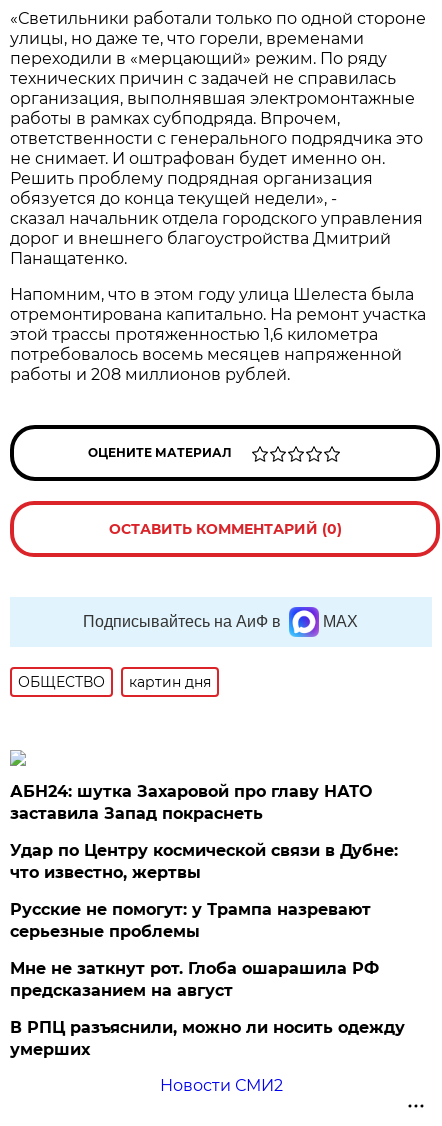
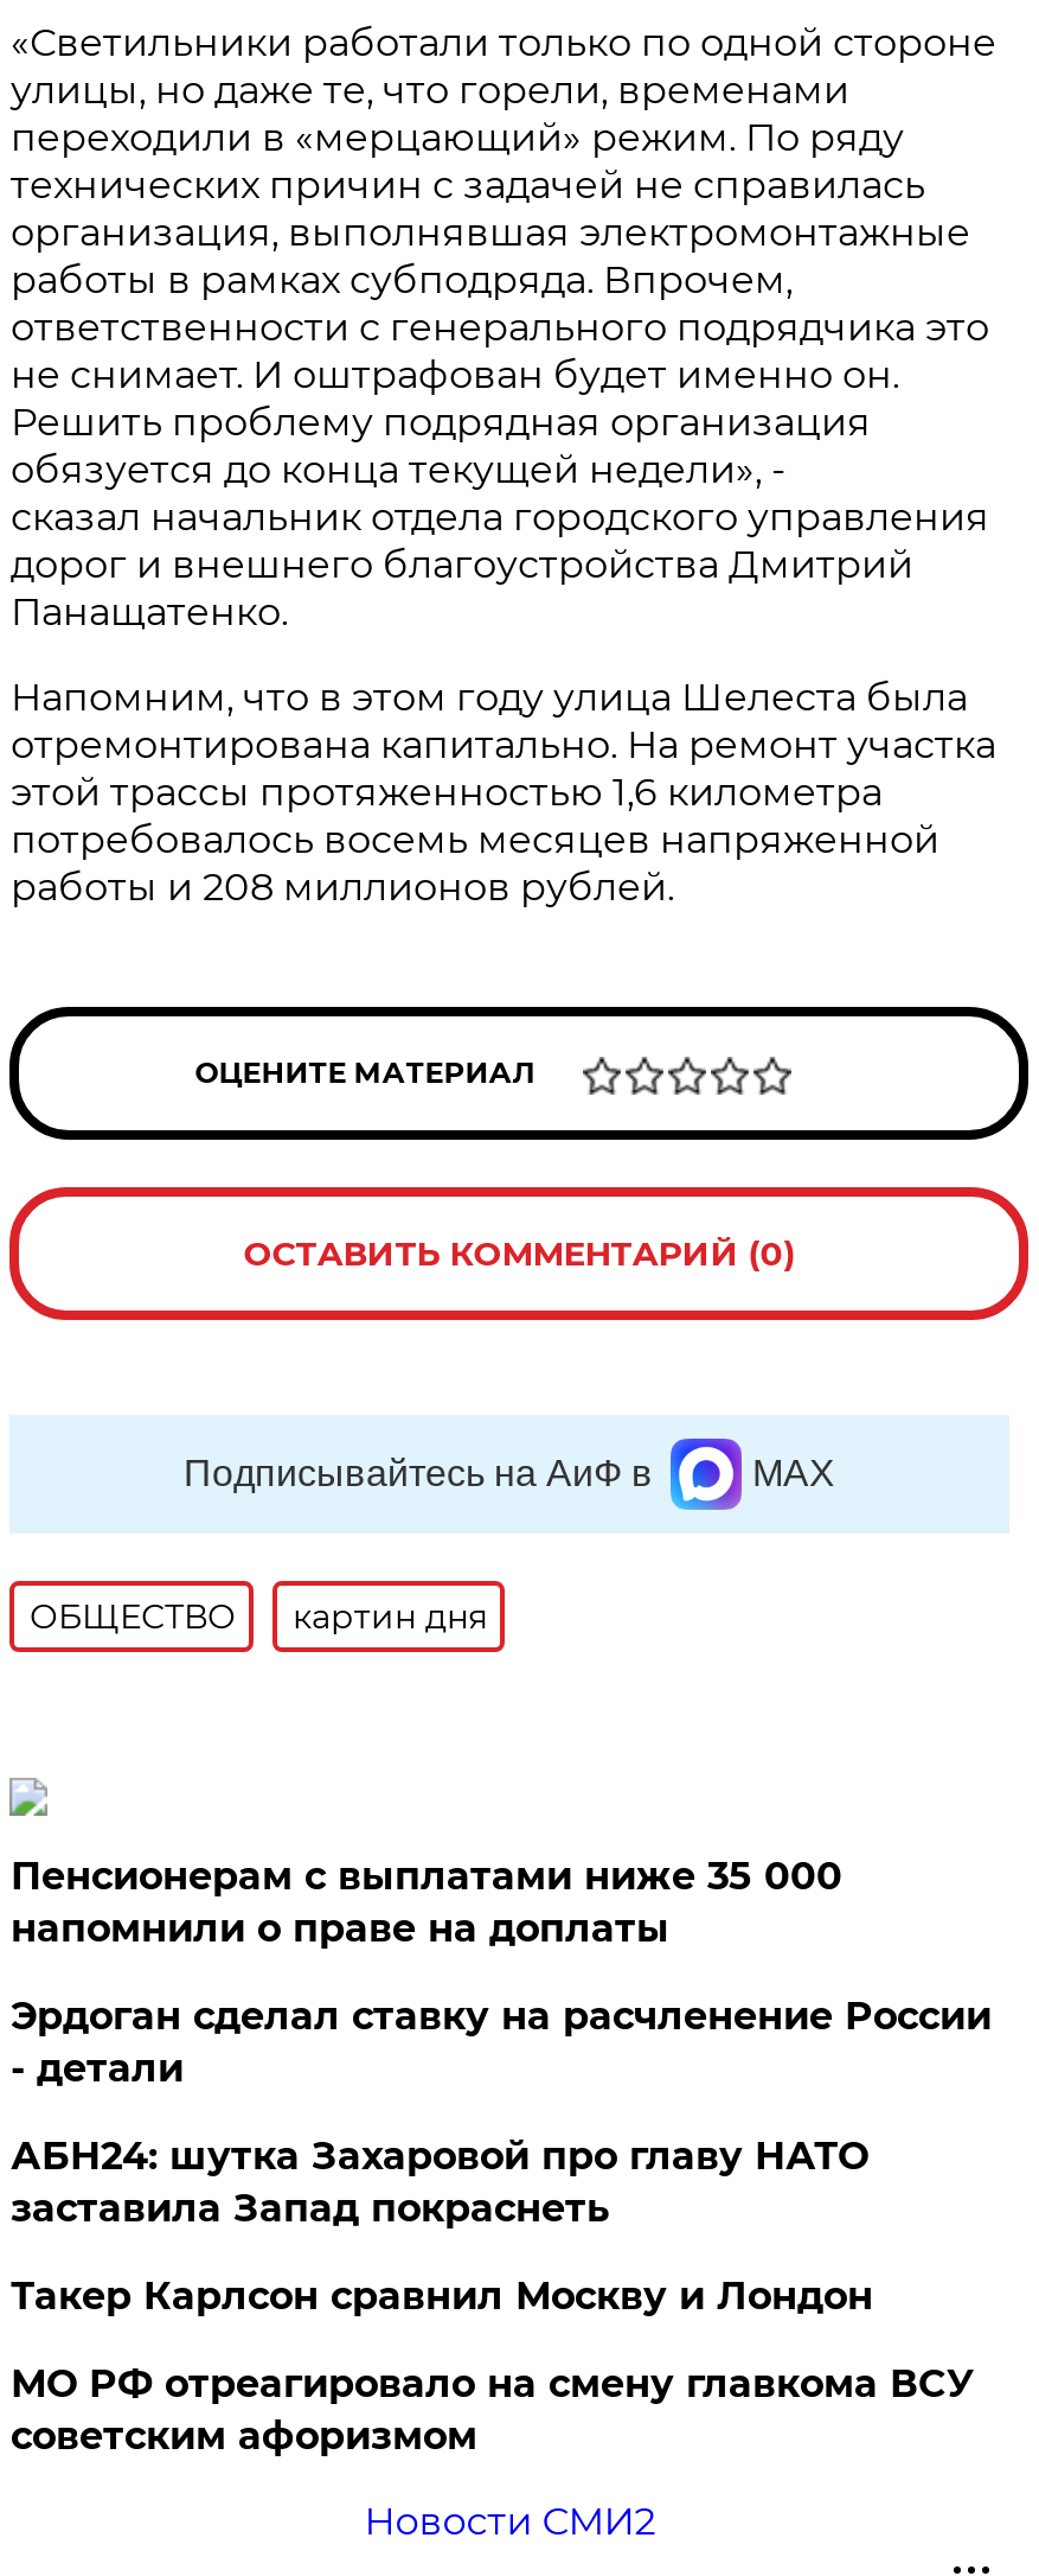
+ Пенсионерам с выплатами ниже 35 000
+ напомнили о праве на доплаты
+ Эрдоган сделал ставку на расчленение России
+ - детали

moved down: АБН24: шутка Захаровой про главу НАТО | заставила Запад покраснеть

- Удар по Центру космической связи в Дубне:
- что известно, жертвы
- Русские не помогут: у Трампа назревают
- серьезные проблемы
- Мне не заткнут рот. Глоба ошарашила РФ
- предсказанием на август
- В РПЦ разъяснили, можно ли носить одежду
- умерших
+ Такер Карлсон сравнил Москву и Лондон
+ МО РФ отреагировало на смену главкома ВСУ
+ советским афоризмом
